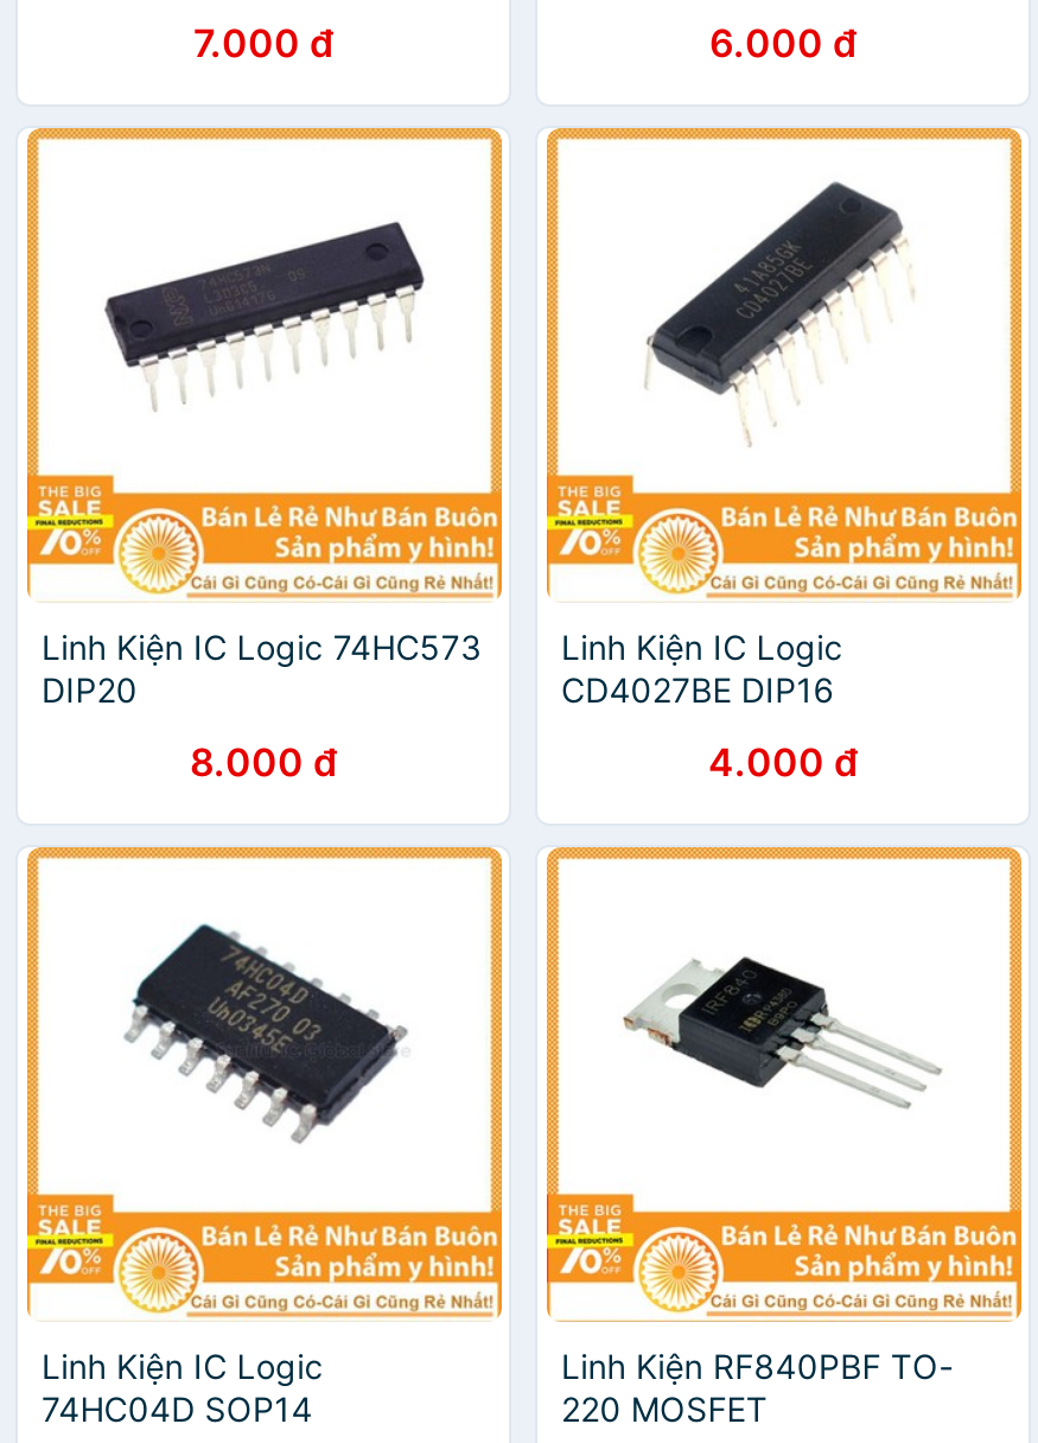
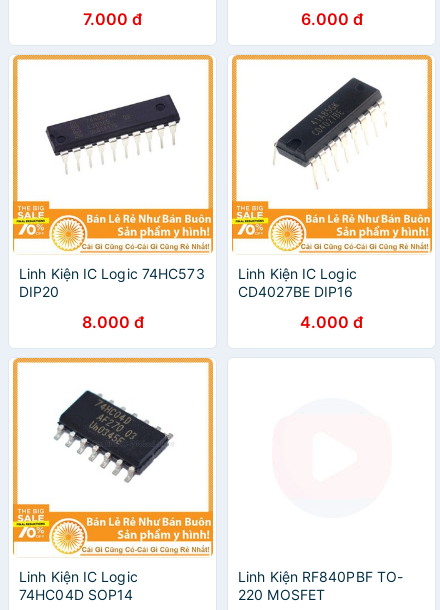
- [image]
